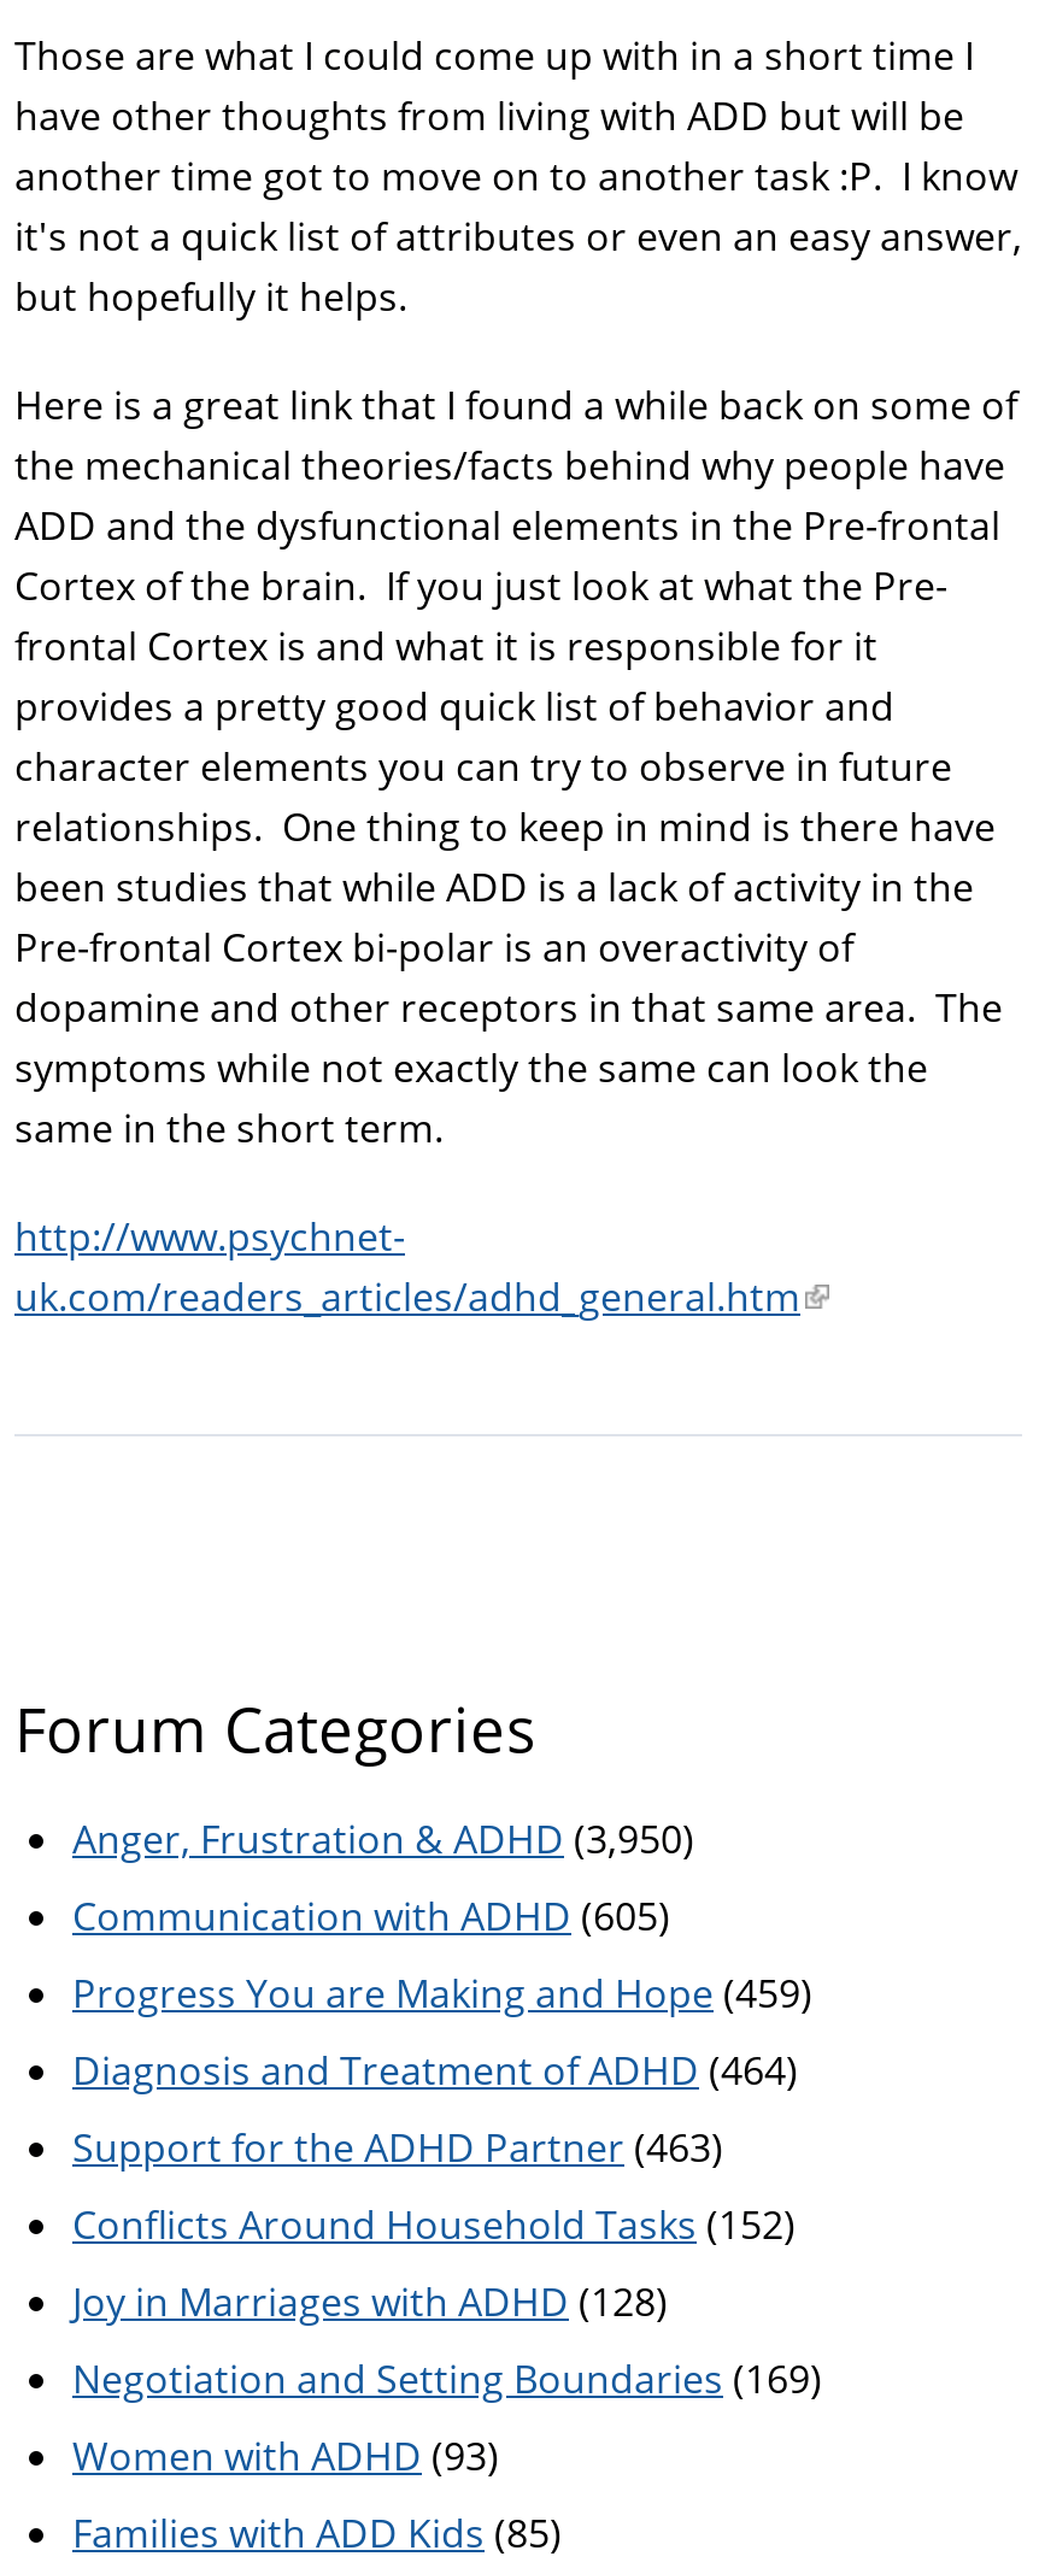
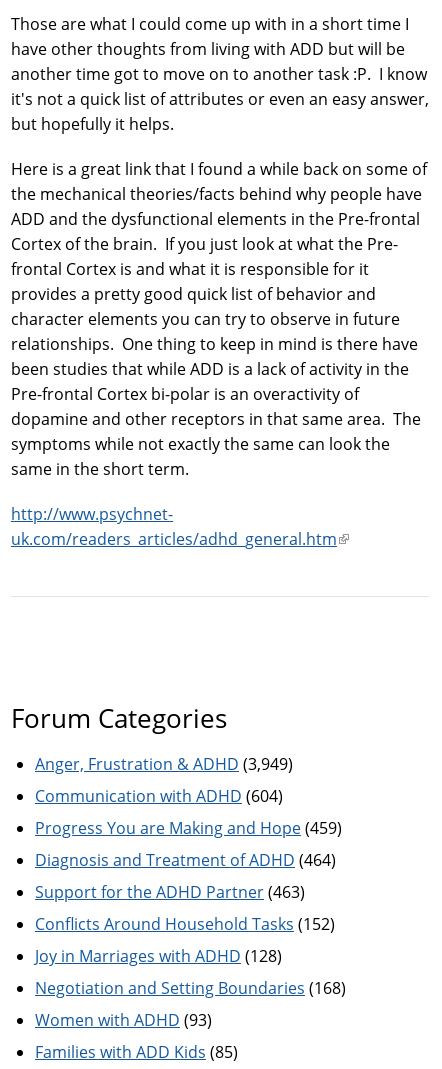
- Anger, Frustration & ADHD (3,950)
+ Anger, Frustration & ADHD (3,949)

- Communication with ADHD (605)
+ Communication with ADHD (604)

- Negotiation and Setting Boundaries (169)
+ Negotiation and Setting Boundaries (168)
